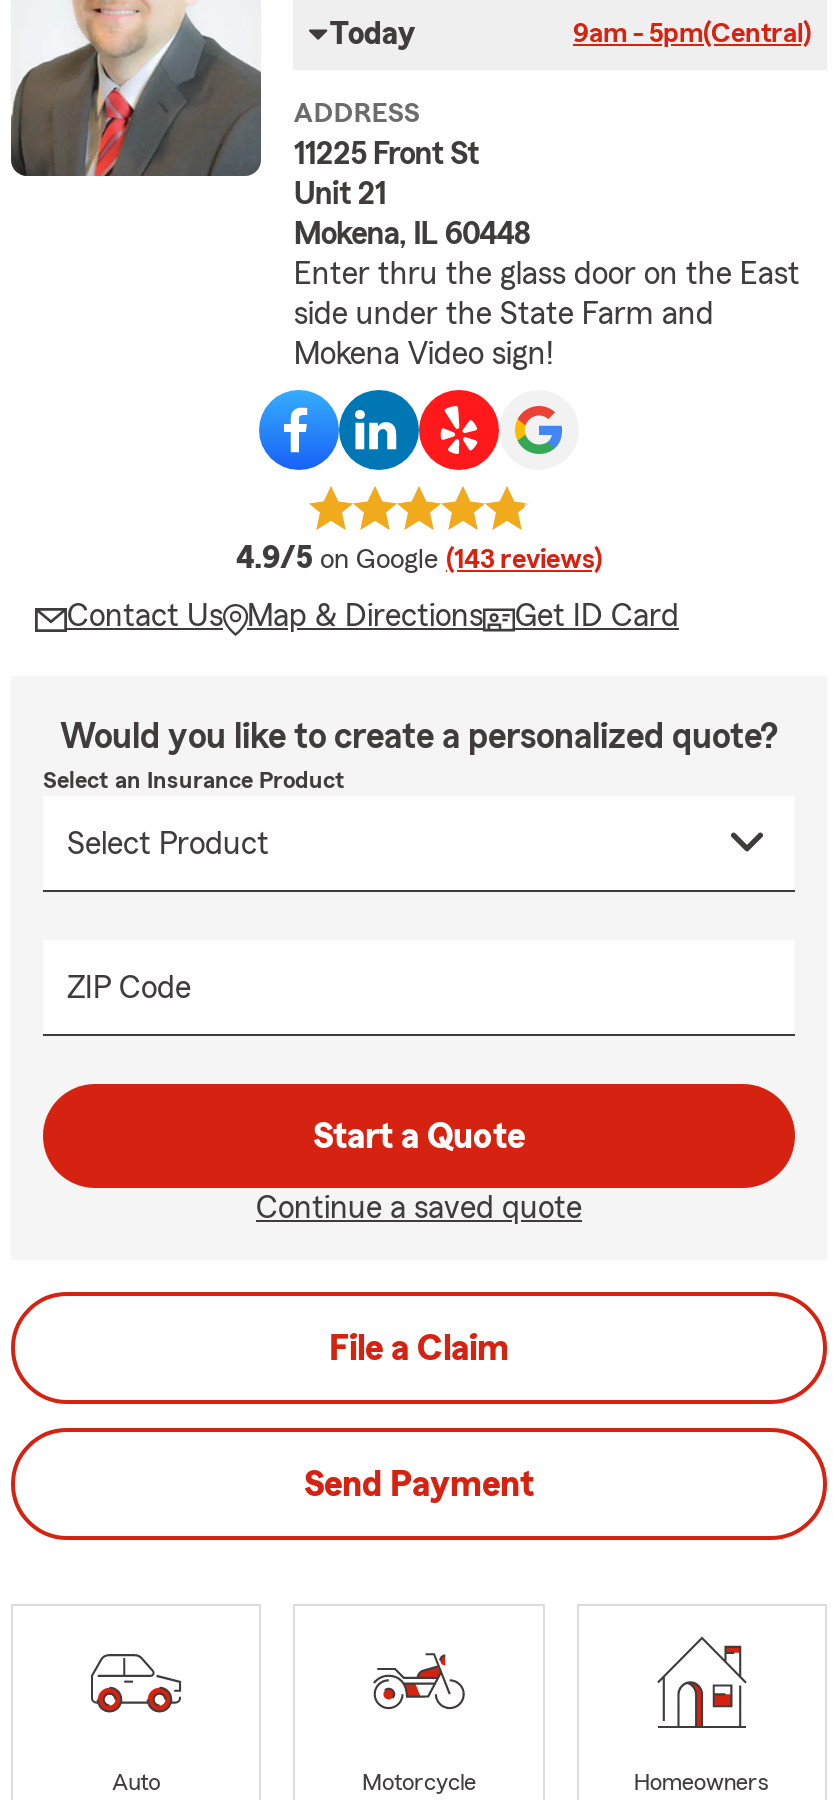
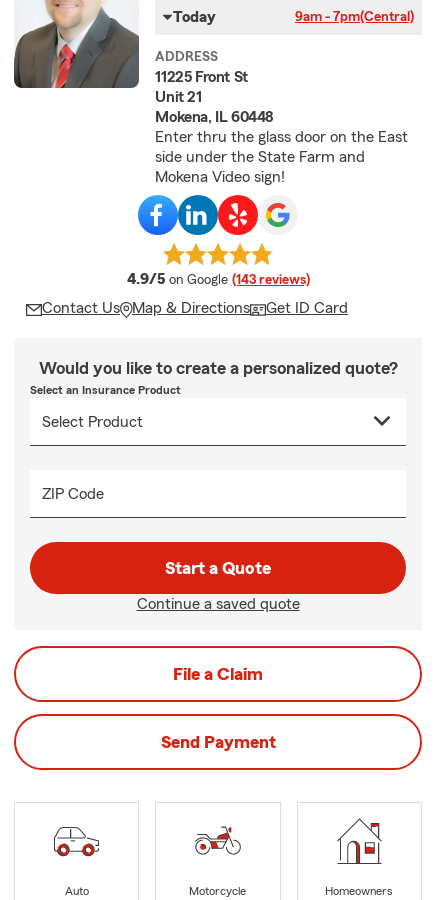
- 9am - 5pm(Central)
+ 9am - 7pm(Central)
